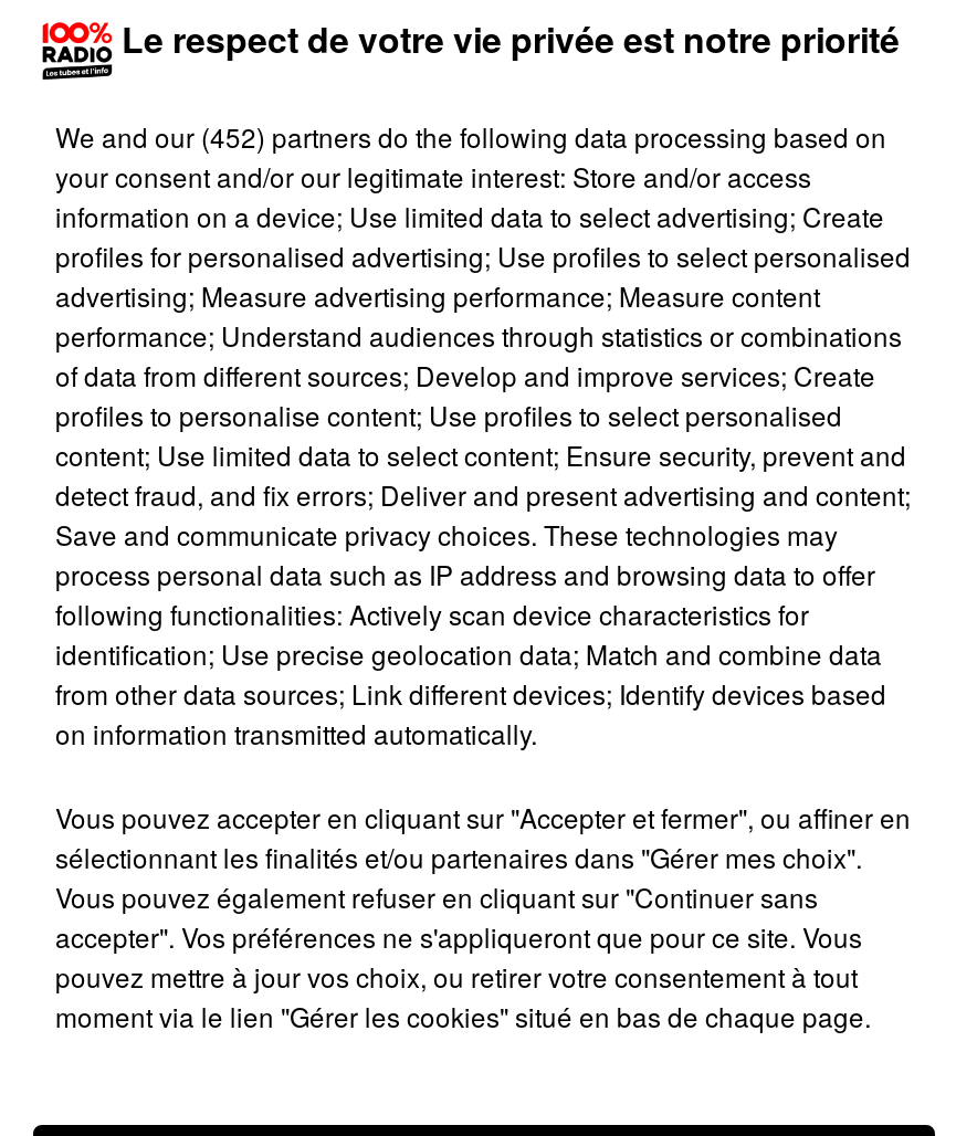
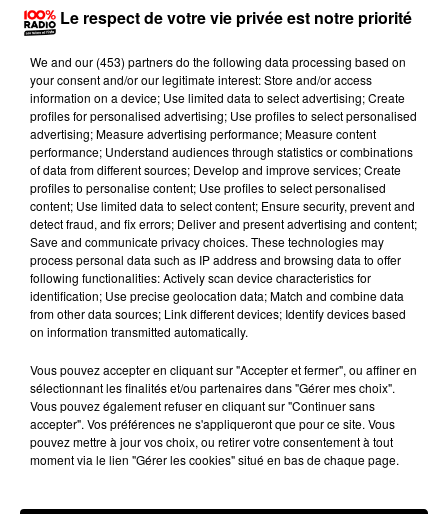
- We and our (452) partners do the following data processing based on
+ We and our (453) partners do the following data processing based on
